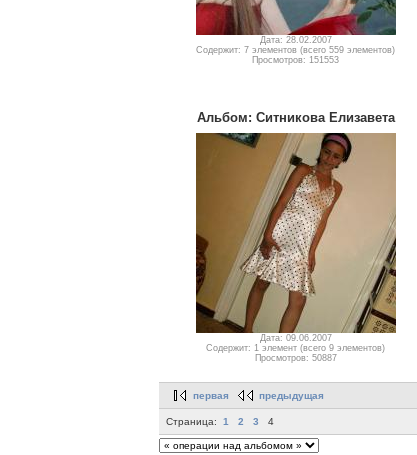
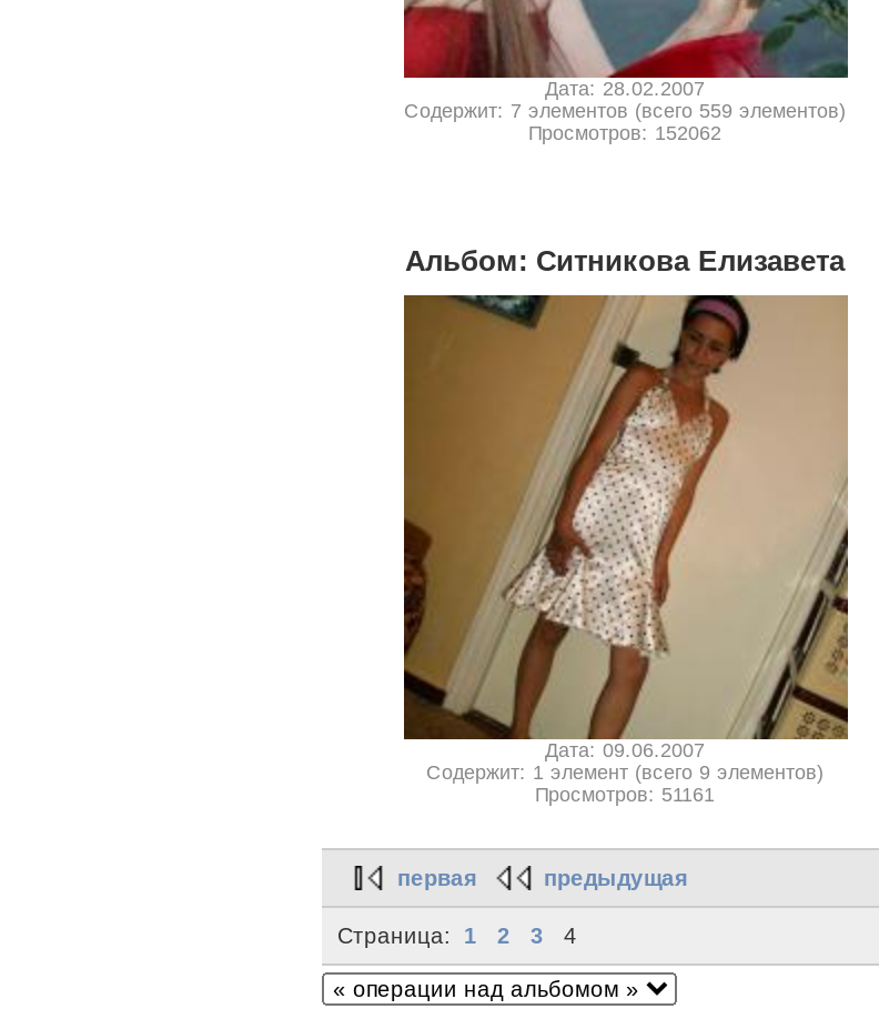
- Просмотров: 151553
+ Просмотров: 152062

- Просмотров: 50887
+ Просмотров: 51161
